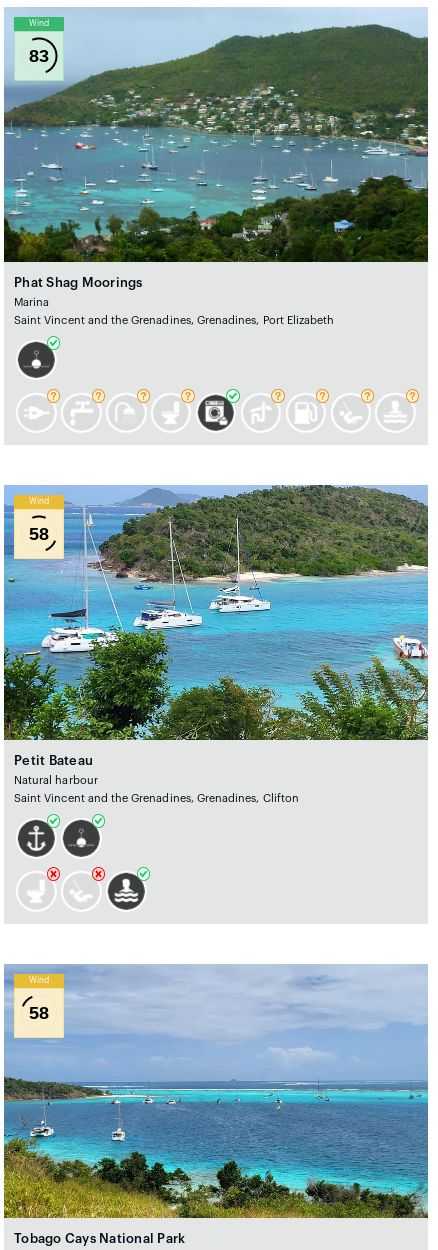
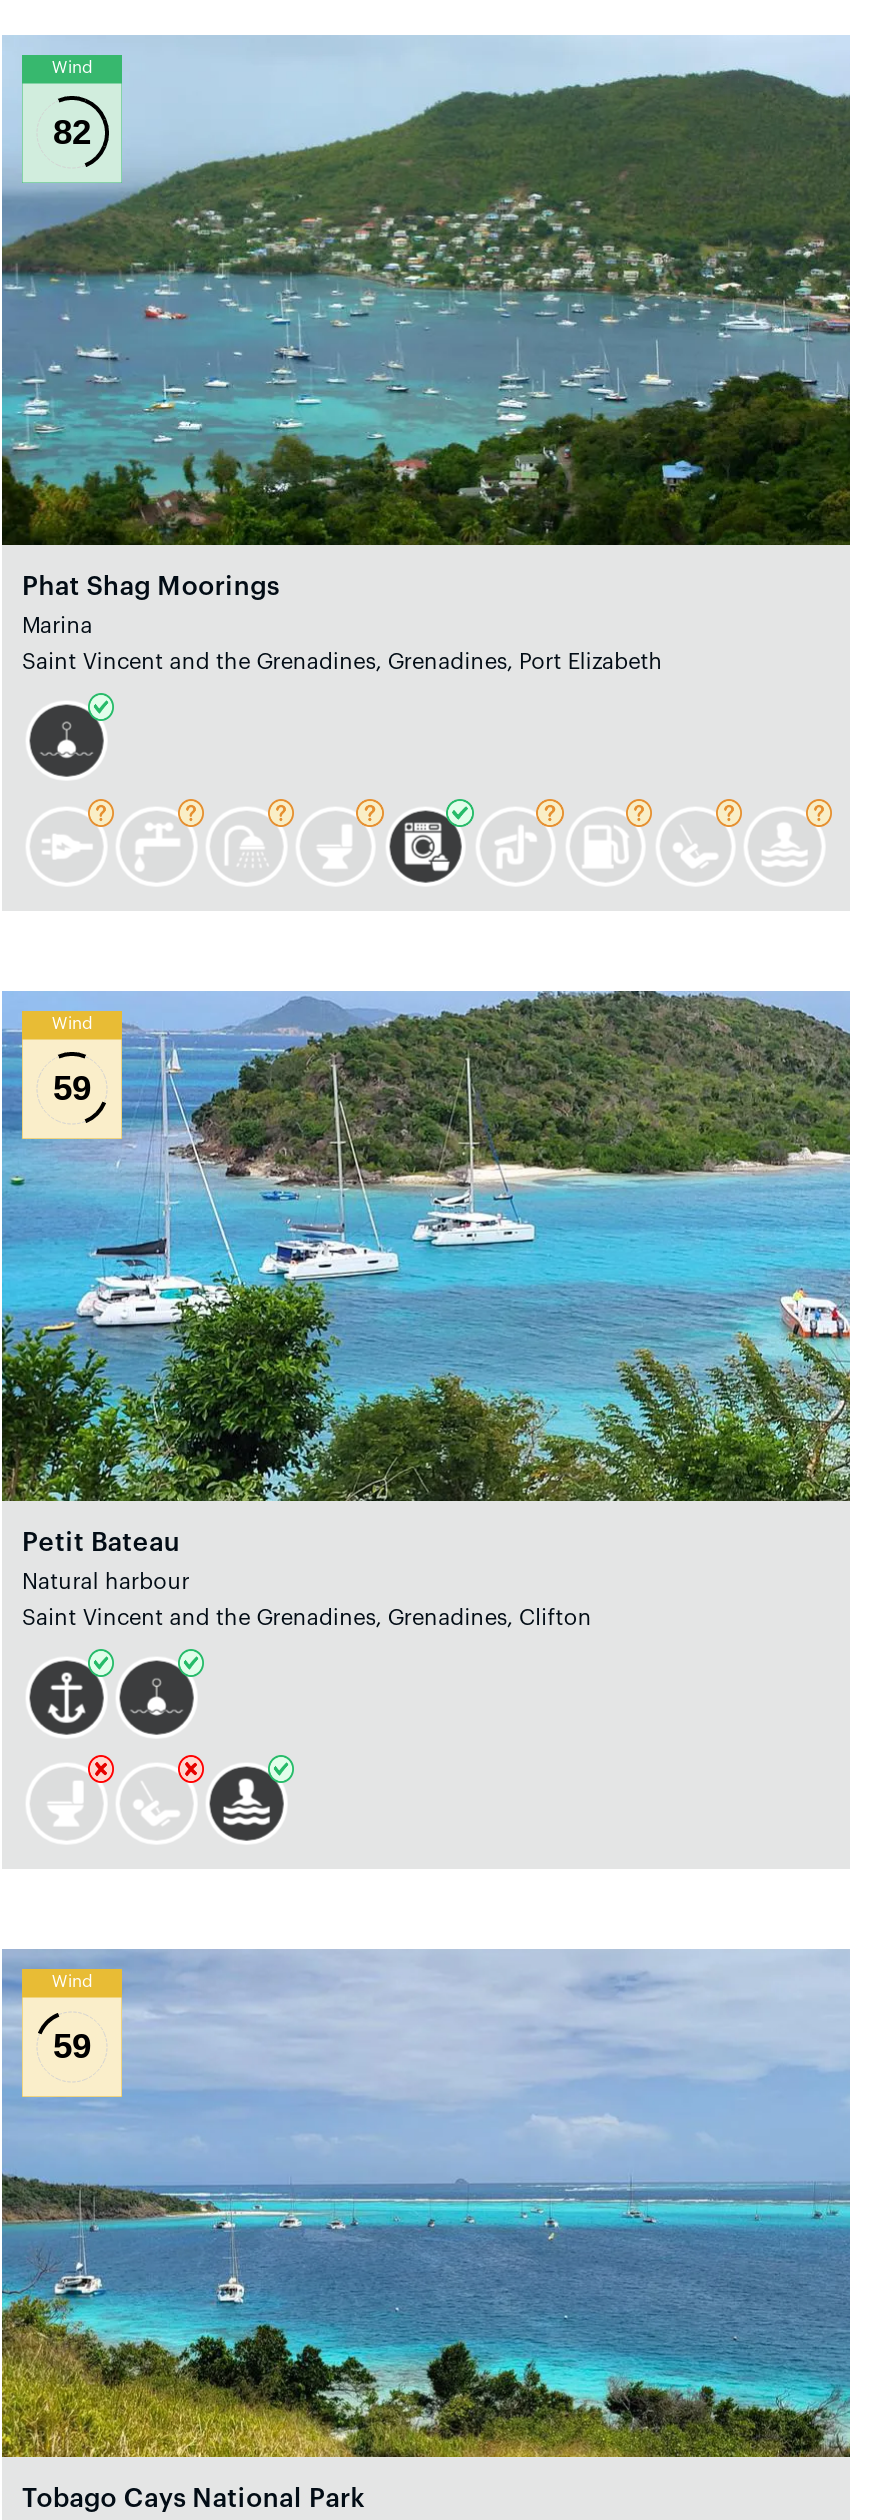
- 83
+ 82

- 58
+ 59

- 58
+ 59
